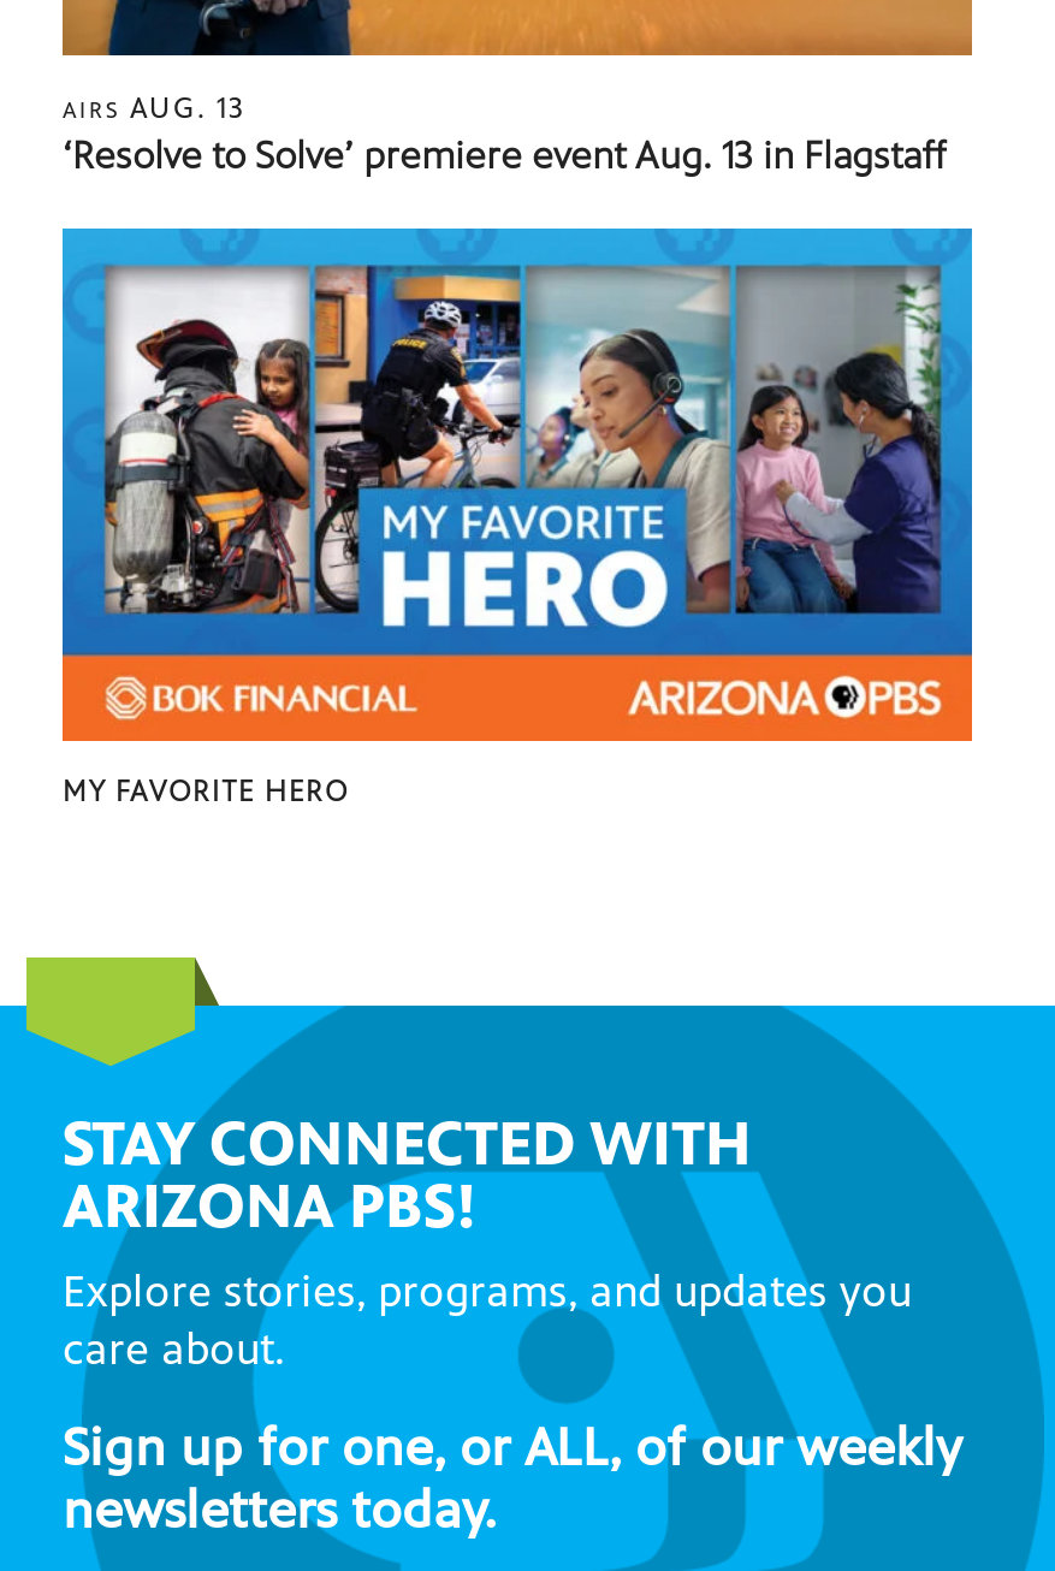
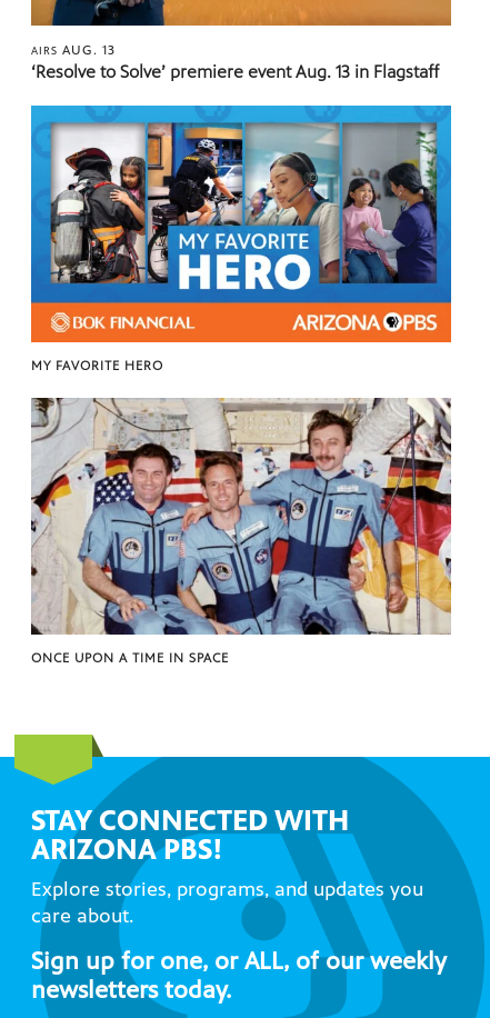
+ [image]
+ ONCE UPON A TIME IN SPACE
